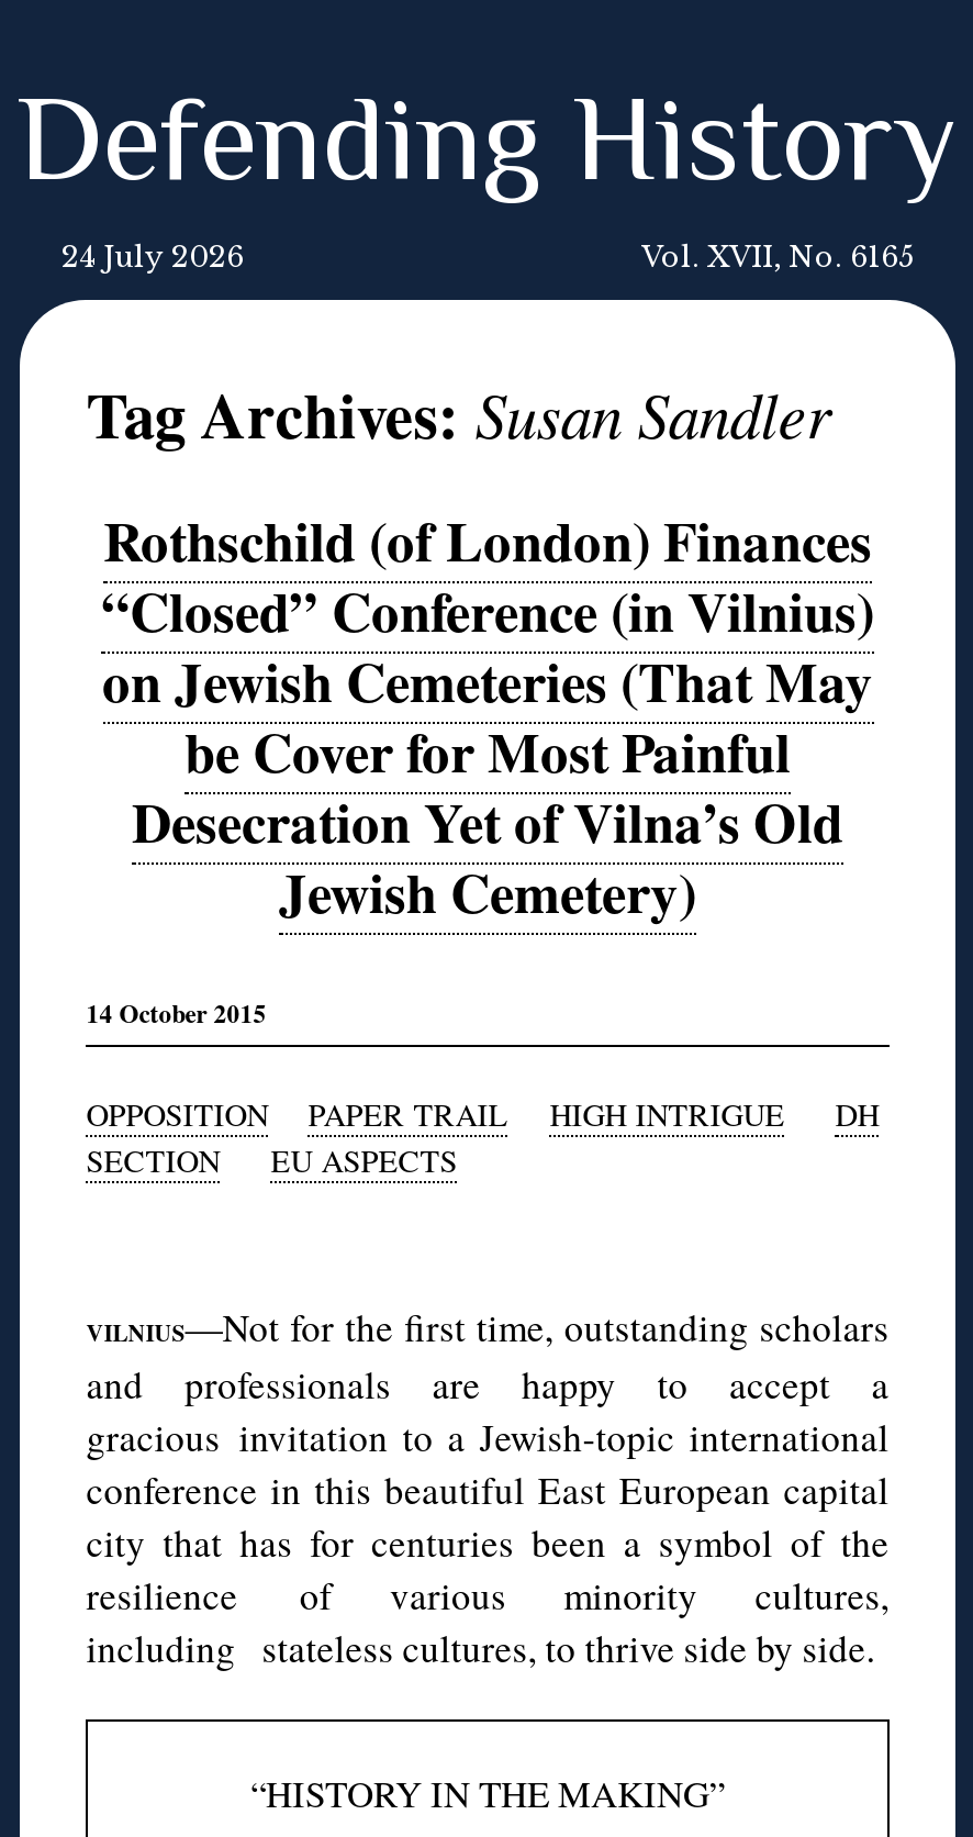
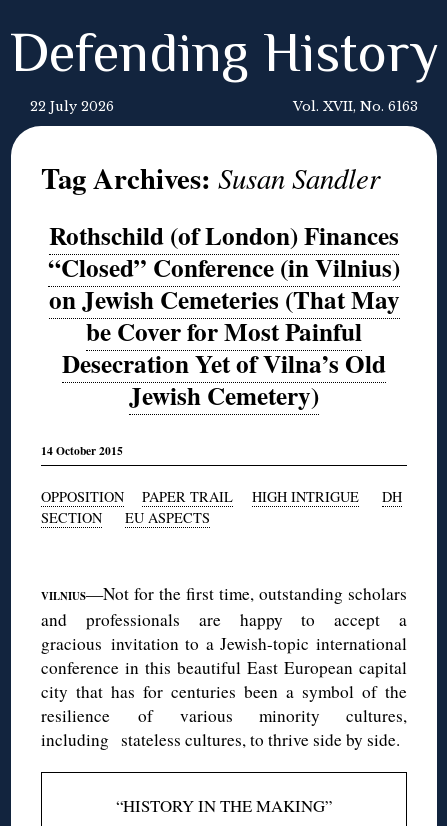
- 24 July 2026
+ 22 July 2026

- Vol. XVII, No. 6165
+ Vol. XVII, No. 6163
